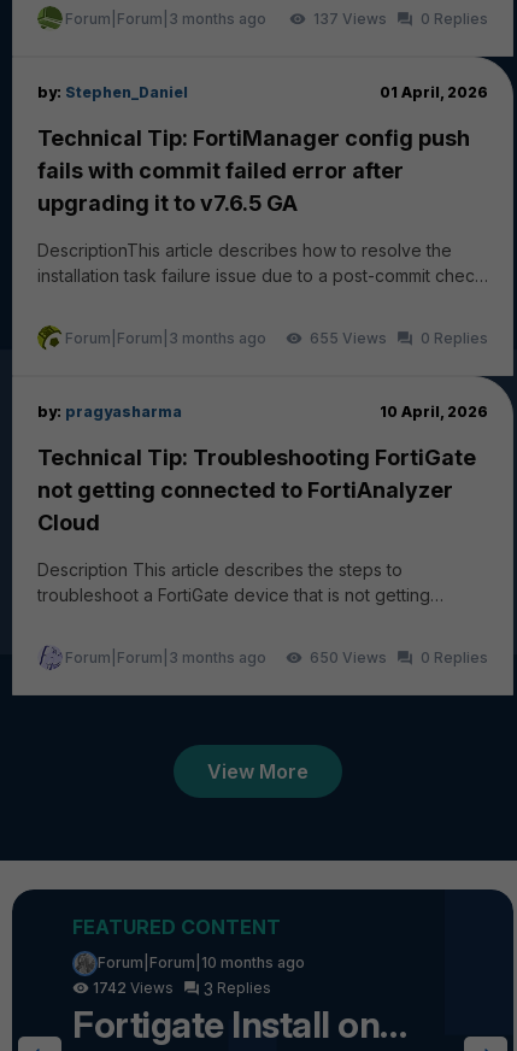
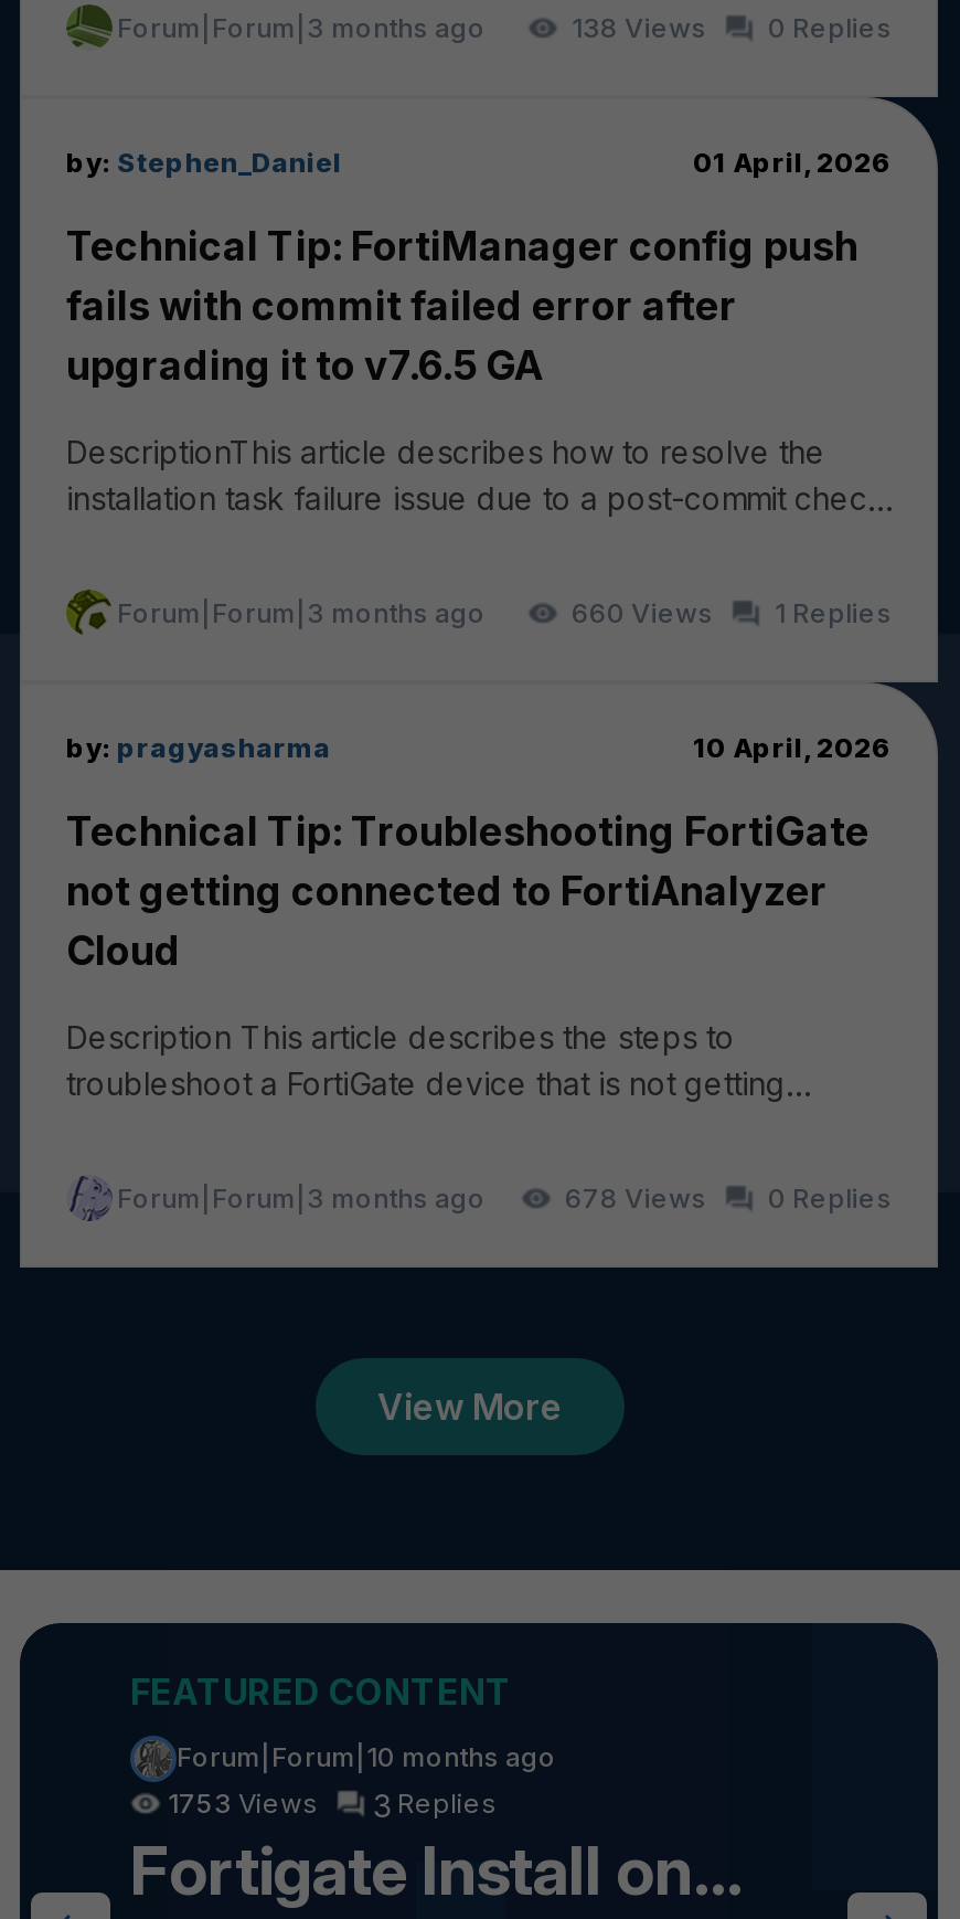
- 137
+ 138

- 655
+ 660

- 0
+ 1

- 650
+ 678

- 1742
+ 1753
